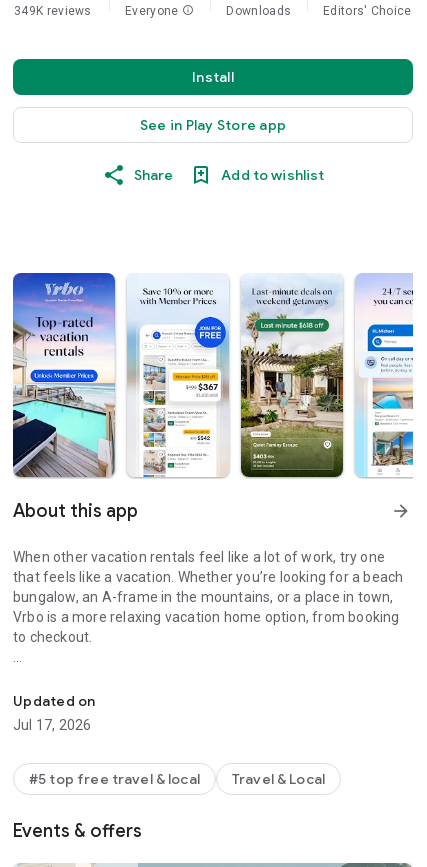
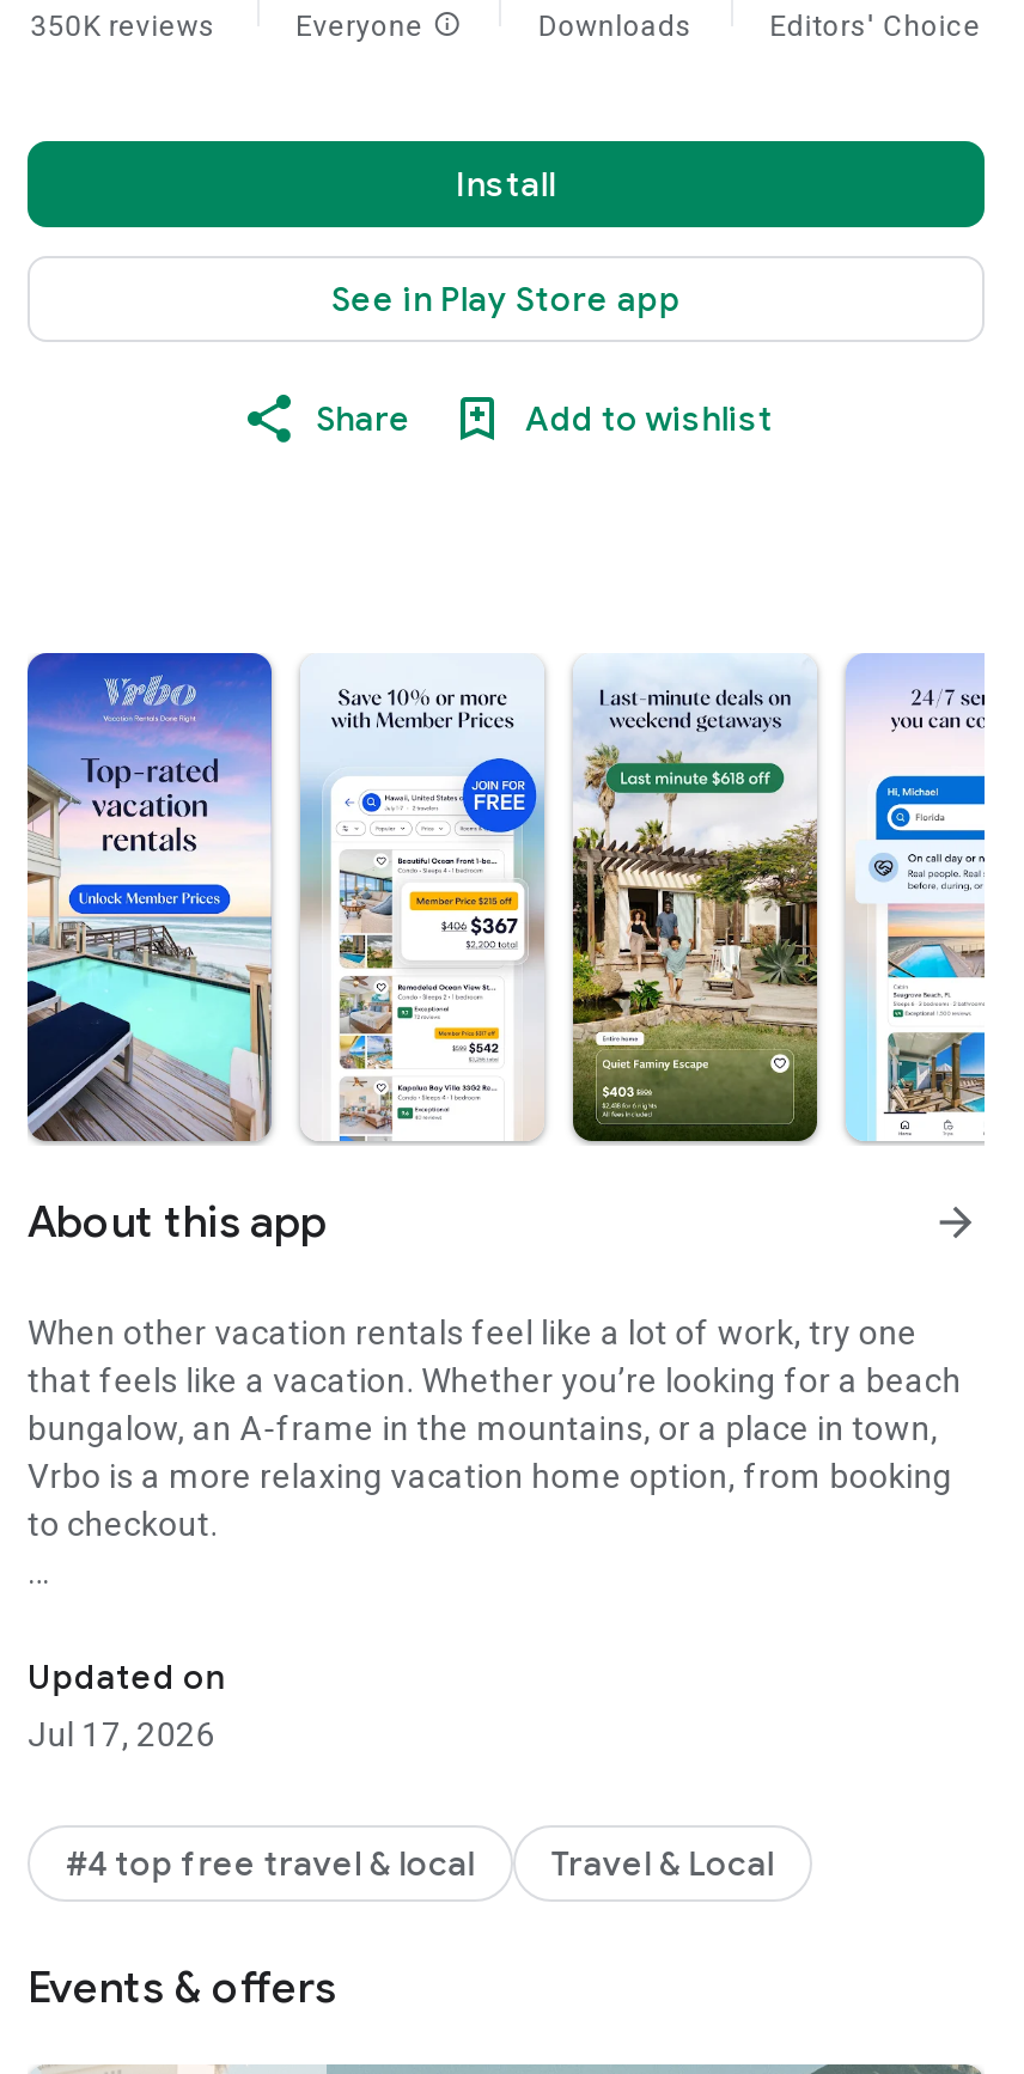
- 349K reviews
+ 350K reviews

- #5 top free travel & local
+ #4 top free travel & local
